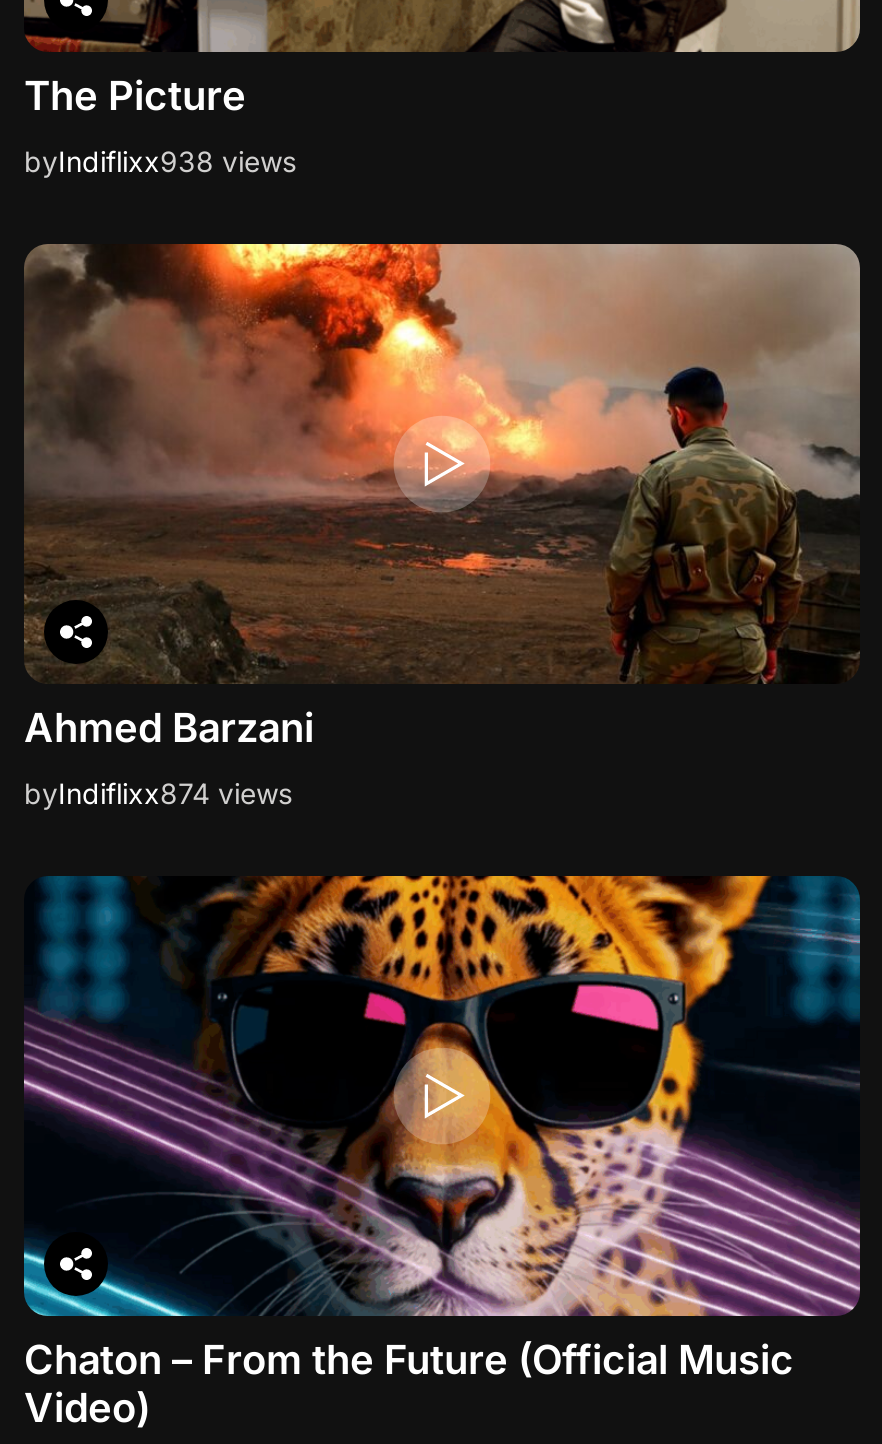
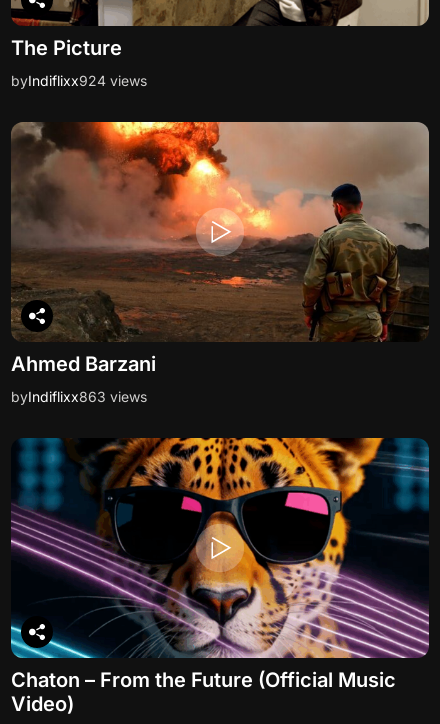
- byIndiflixx938 views
+ byIndiflixx924 views

- byIndiflixx874 views
+ byIndiflixx863 views
